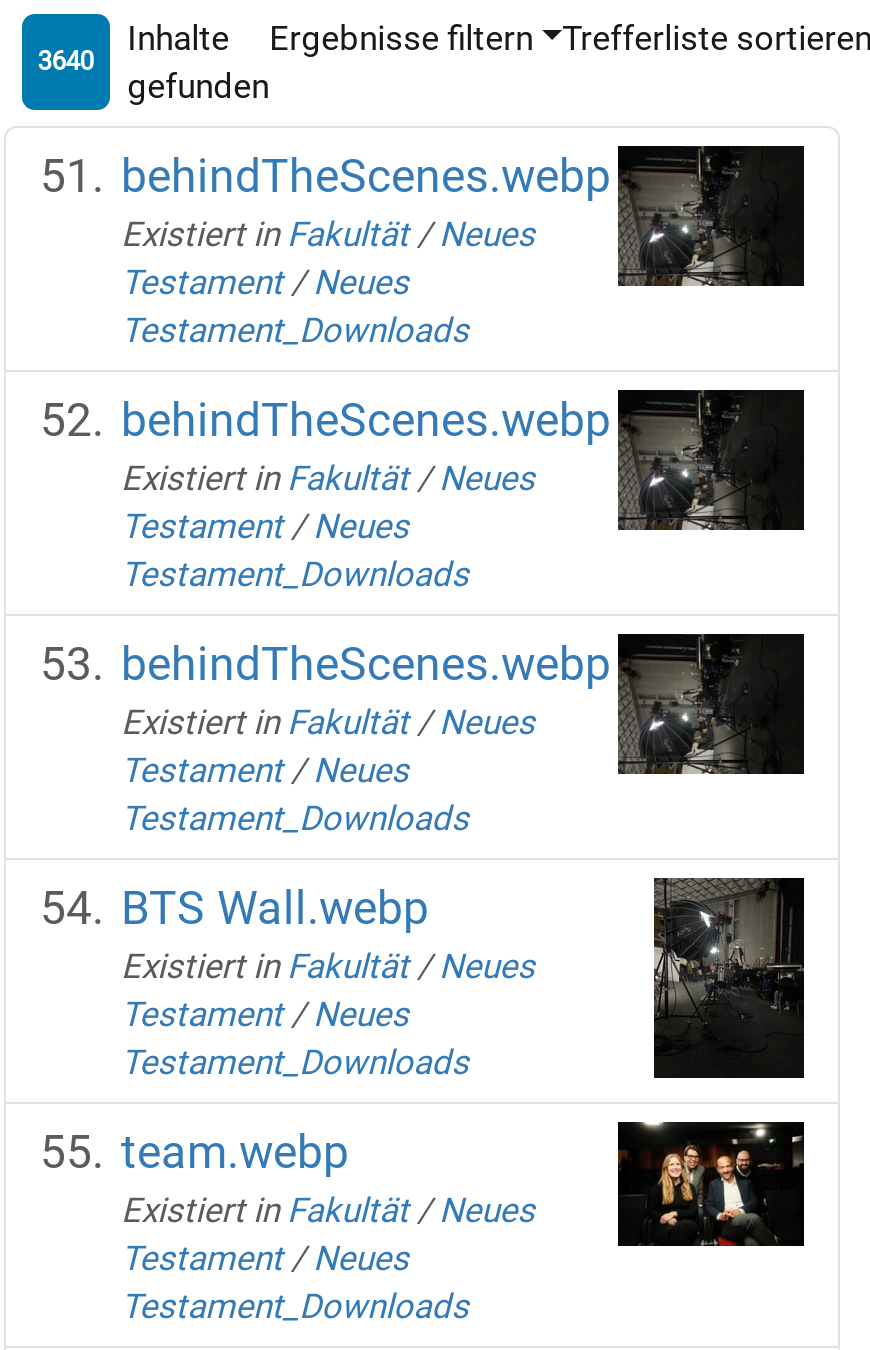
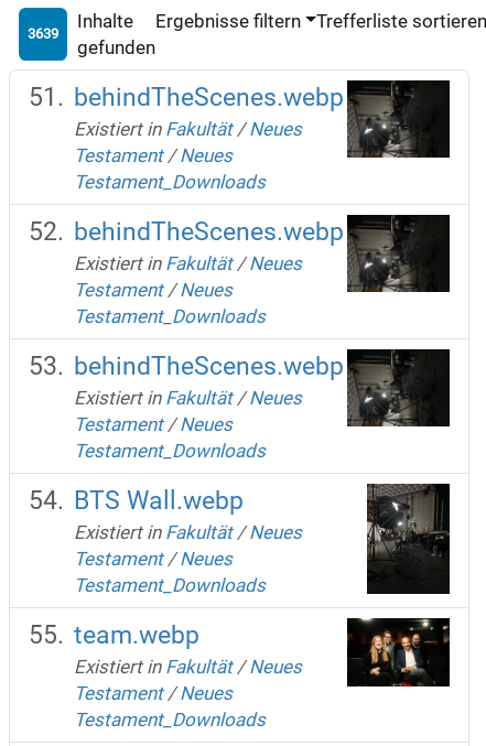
- 3640
+ 3639
